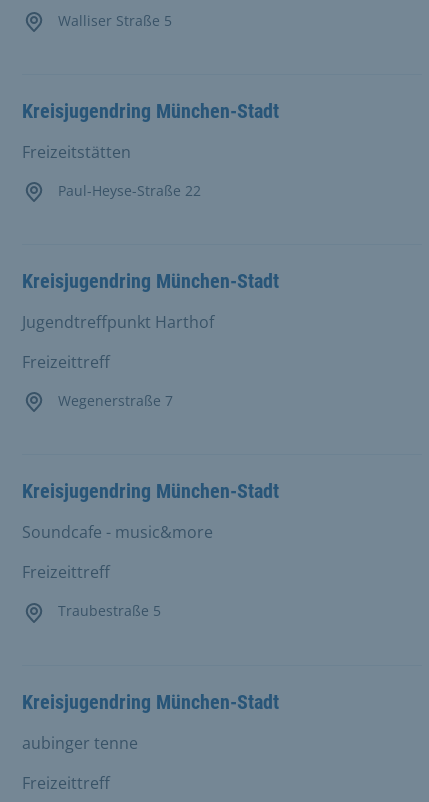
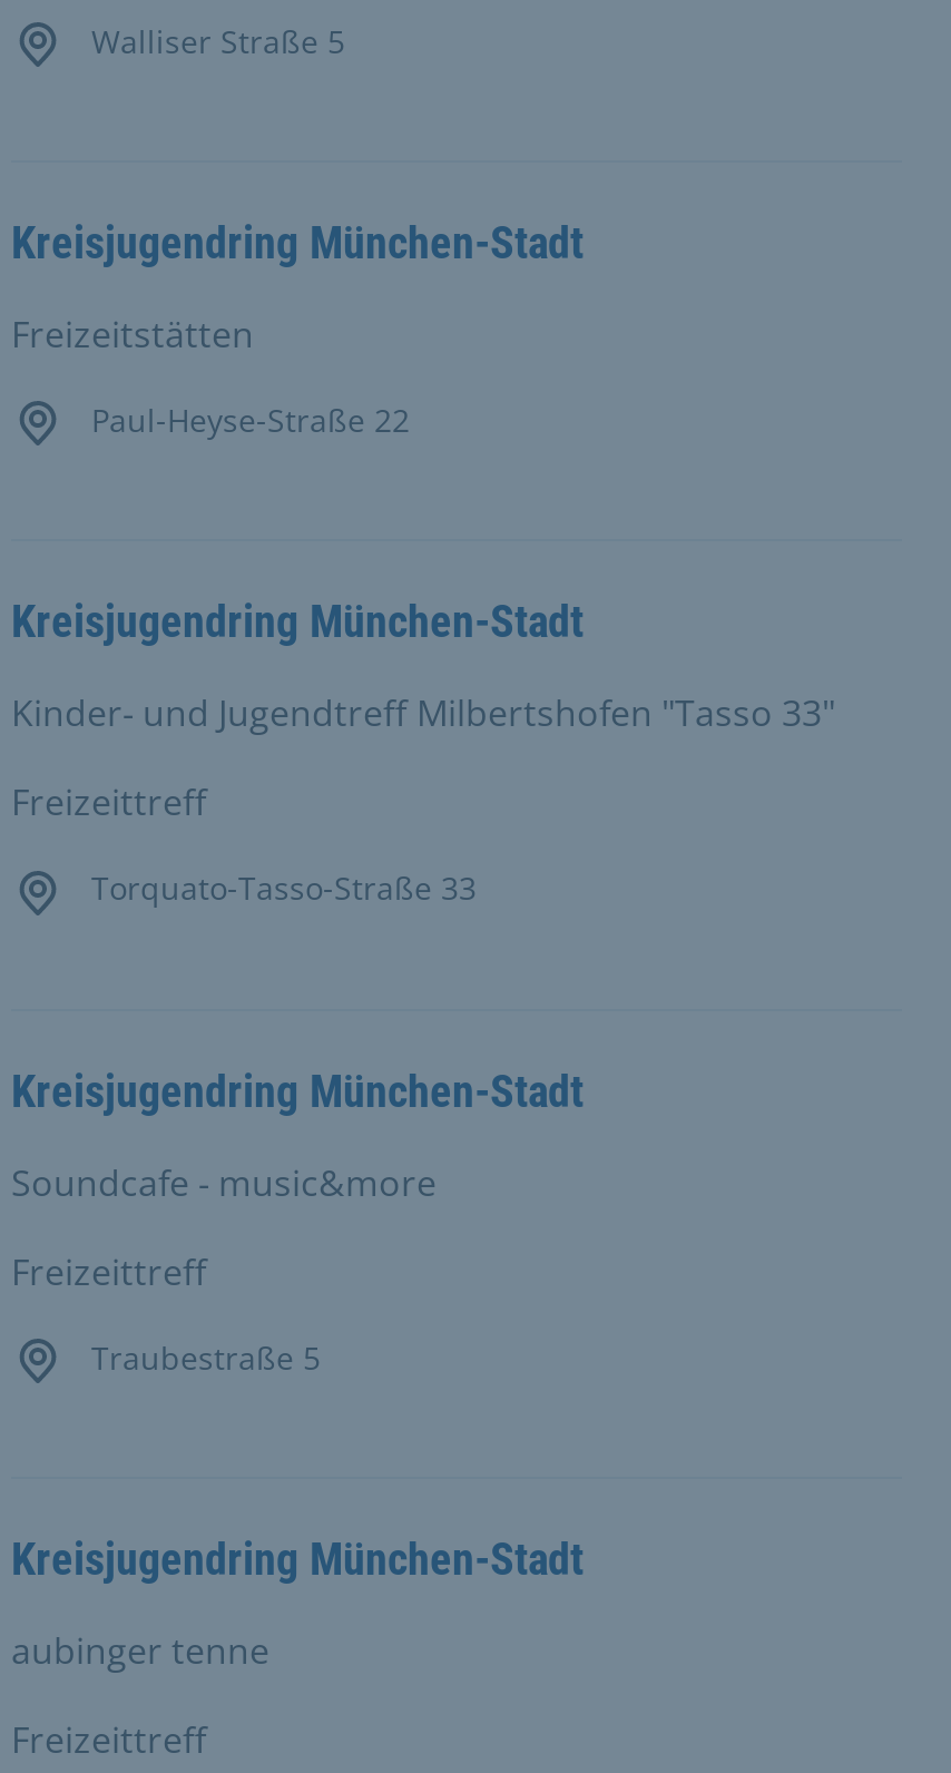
- Jugendtreffpunkt Harthof
+ Kinder- und Jugendtreff Milbertshofen "Tasso 33"

- Wegenerstraße 7
+ Torquato-Tasso-Straße 33
